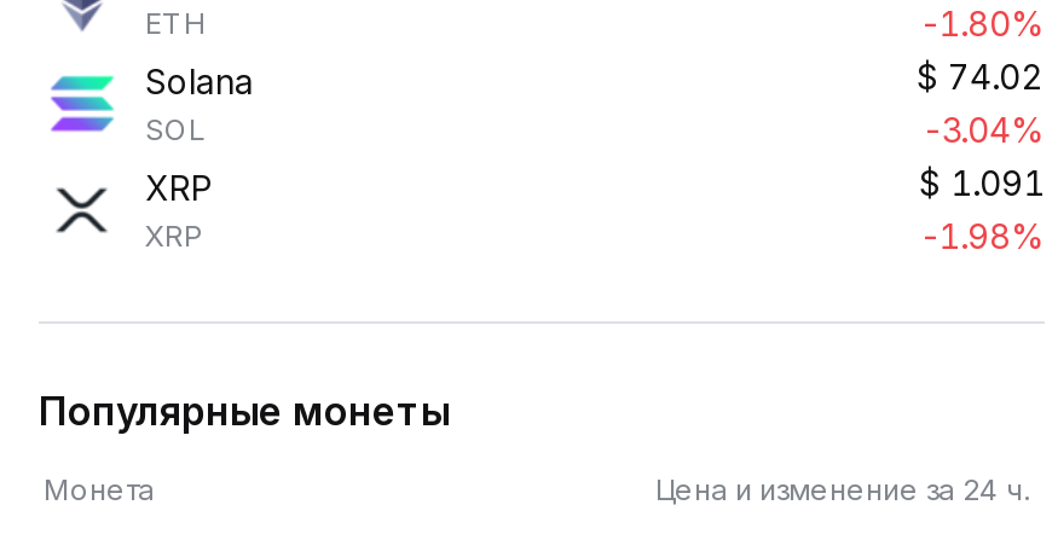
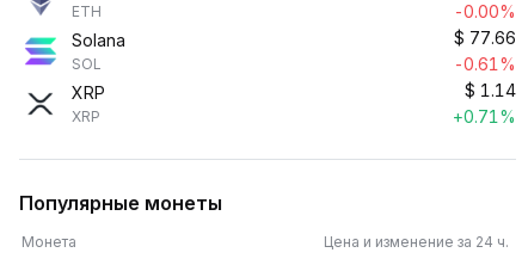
- -1.80%
+ -0.00%

- $ 74.02
+ $ 77.66

- -3.04%
+ -0.61%

- $ 1.091
+ $ 1.14

- -1.98%
+ +0.71%
